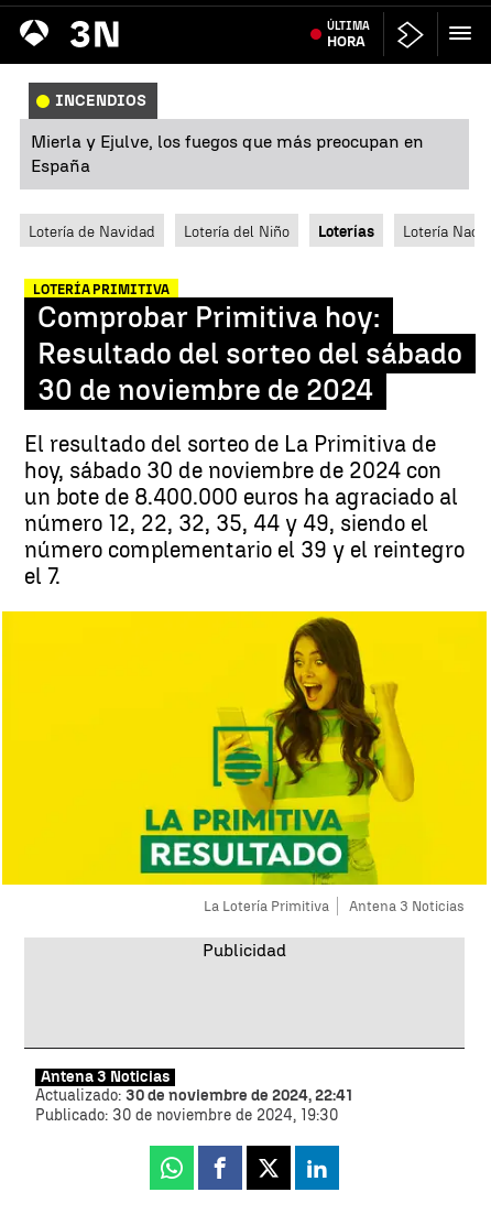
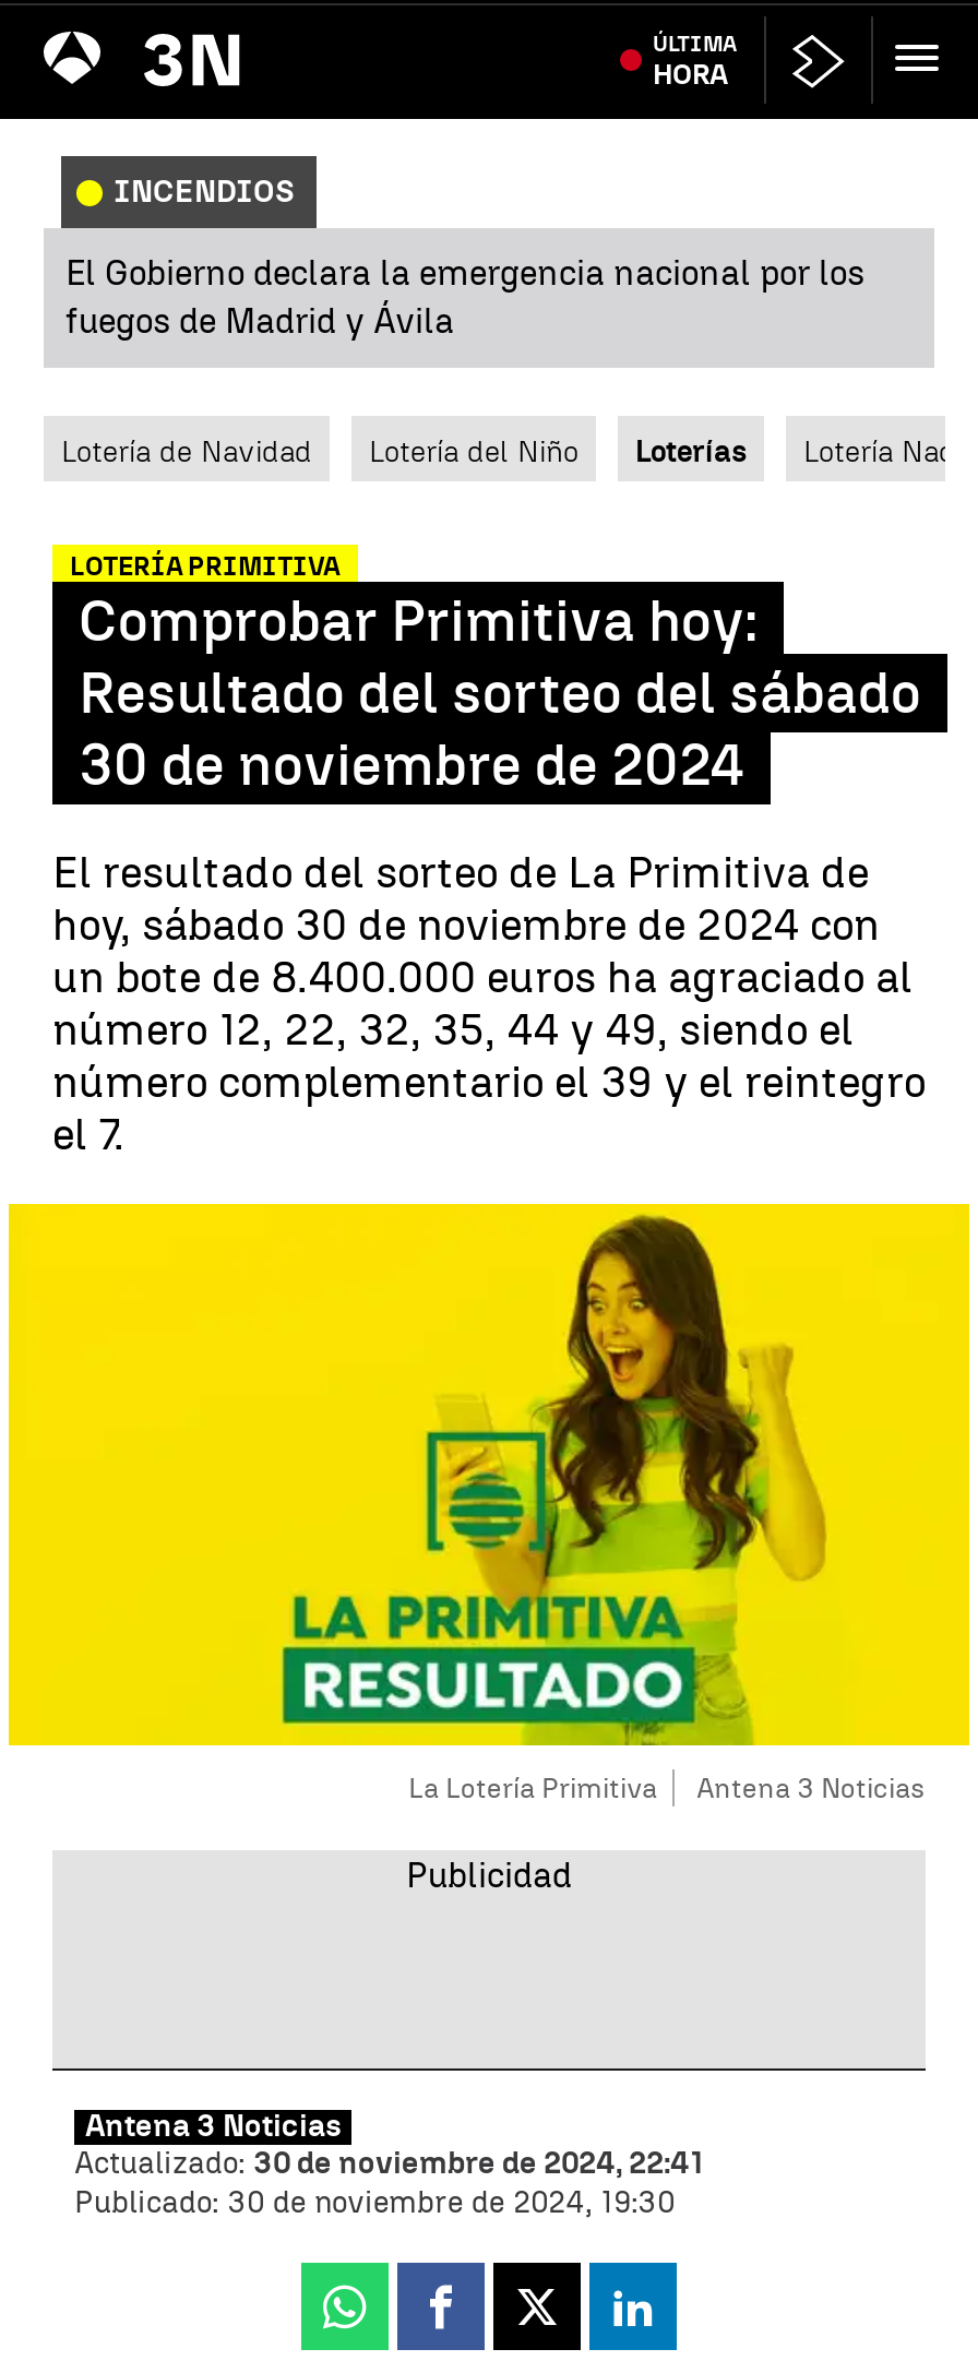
- Mierla y Ejulve, los fuegos que más preocupan en
- España
+ El Gobierno declara la emergencia nacional por los
+ fuegos de Madrid y Ávila
